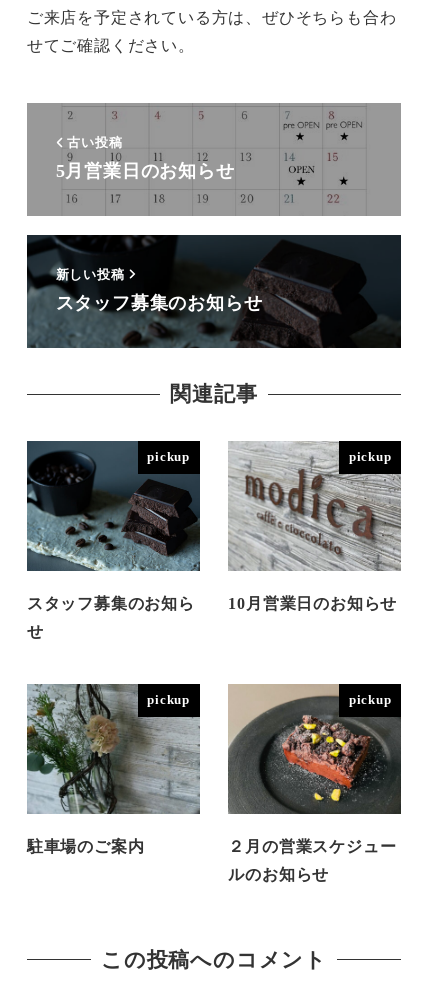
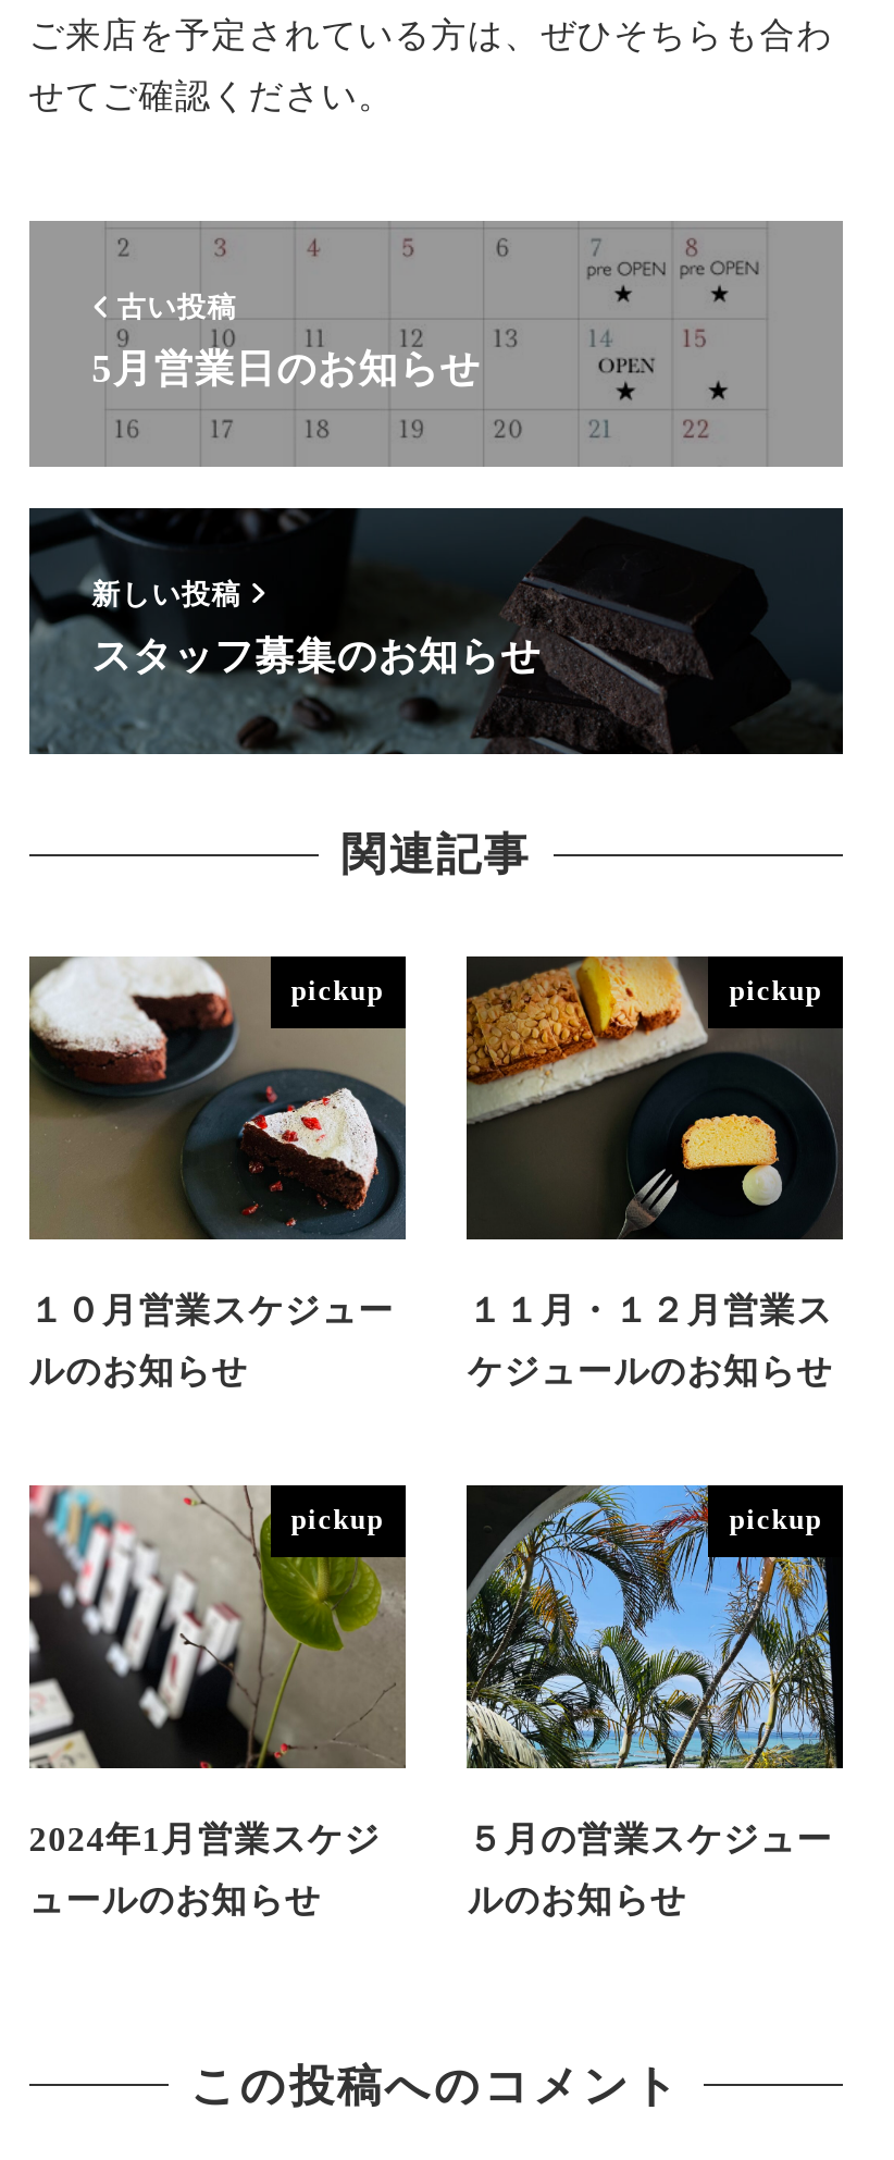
- [image]
- スタッフ募集のお知ら
+ [image]
+ １０月営業スケジュー

- [image]
- 10月営業日のお知らせ
+ [image]
+ １１月・１２月営業ス
+ ケジュールのお知らせ

- せ
+ ルのお知らせ

- [image]
- 駐車場のご案内
+ [image]
+ 2024年1月営業スケジ
+ ュールのお知らせ

- [image]
- ２月の営業スケジュー
+ [image]
+ ５月の営業スケジュー
